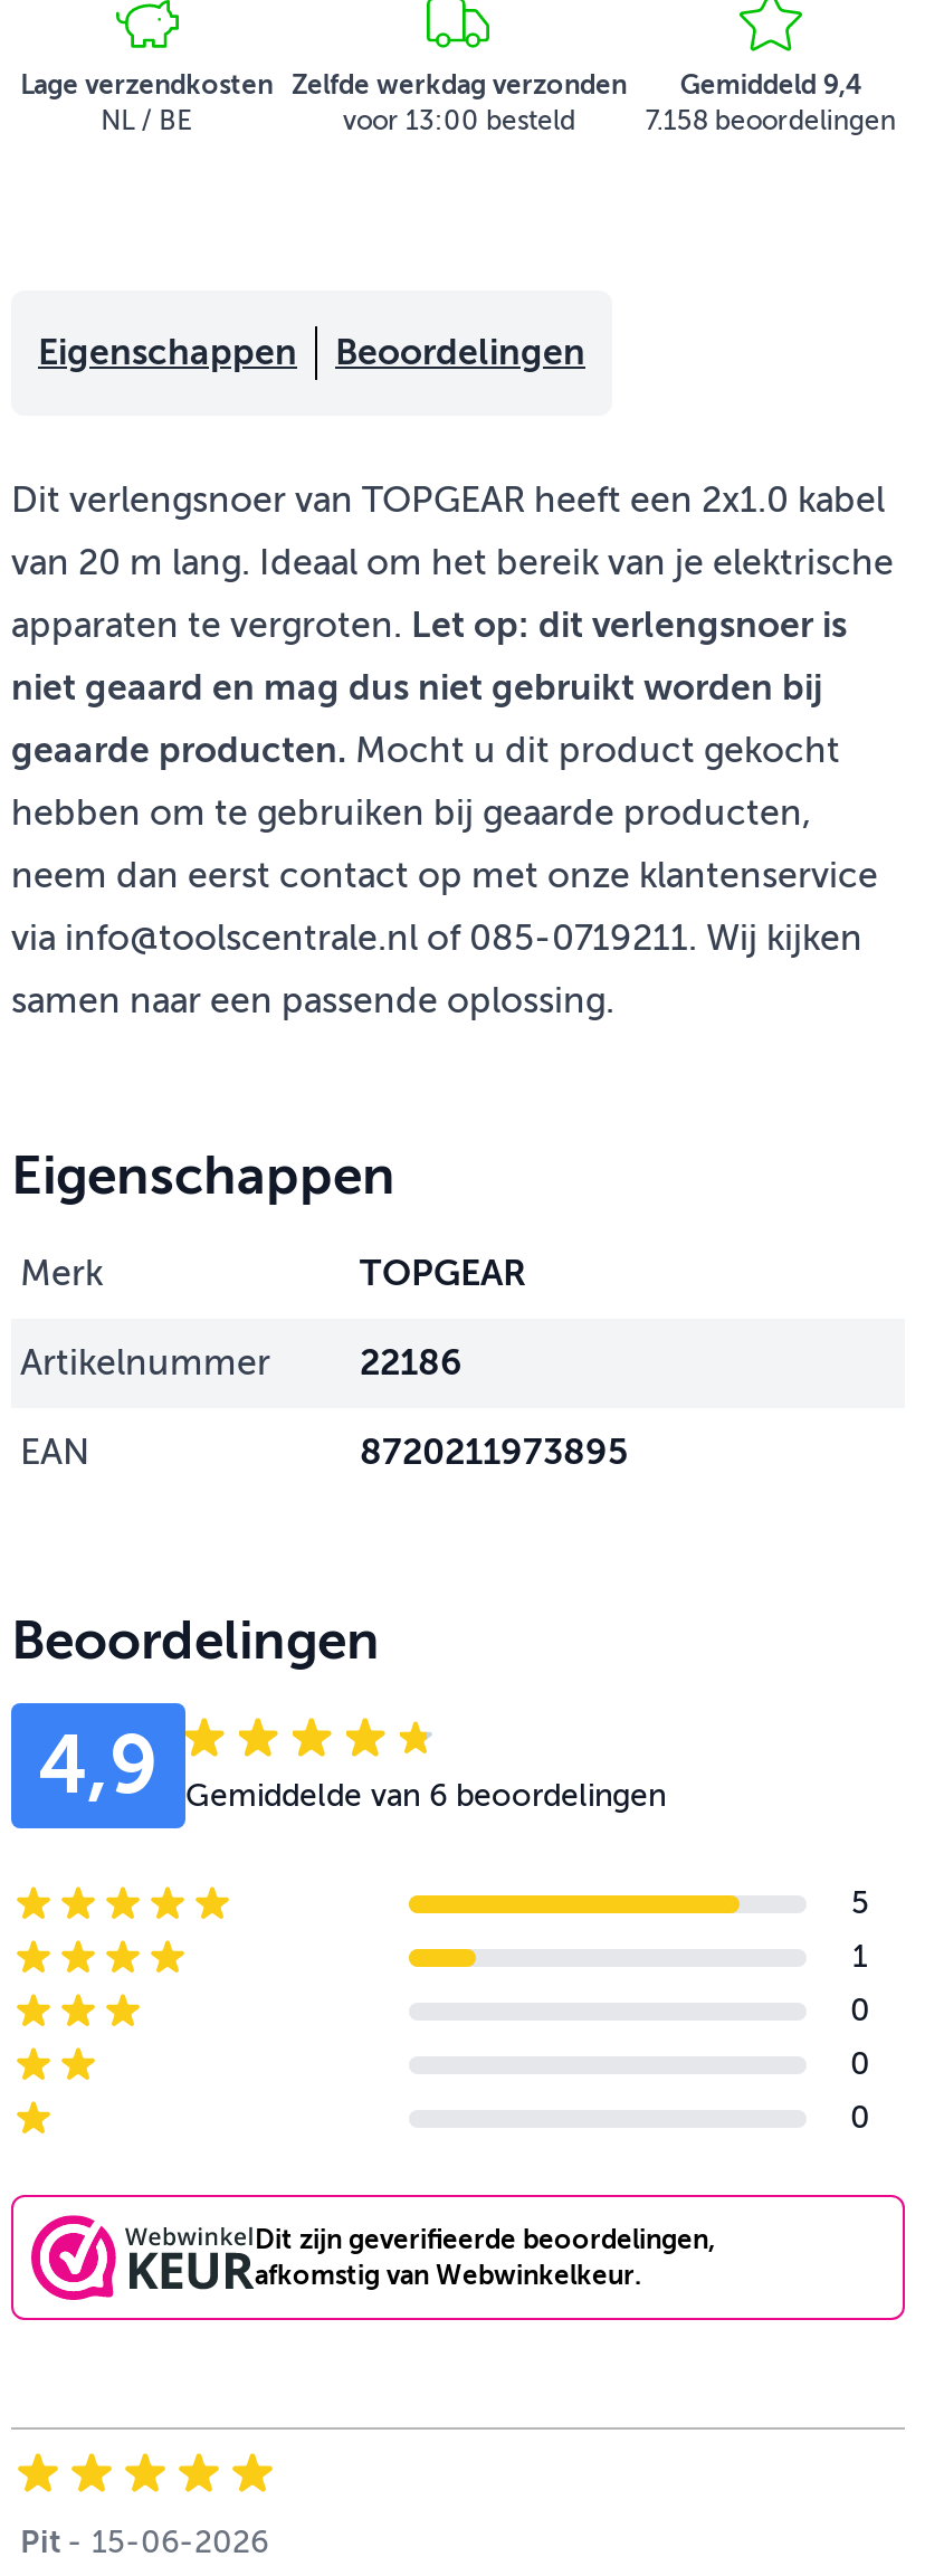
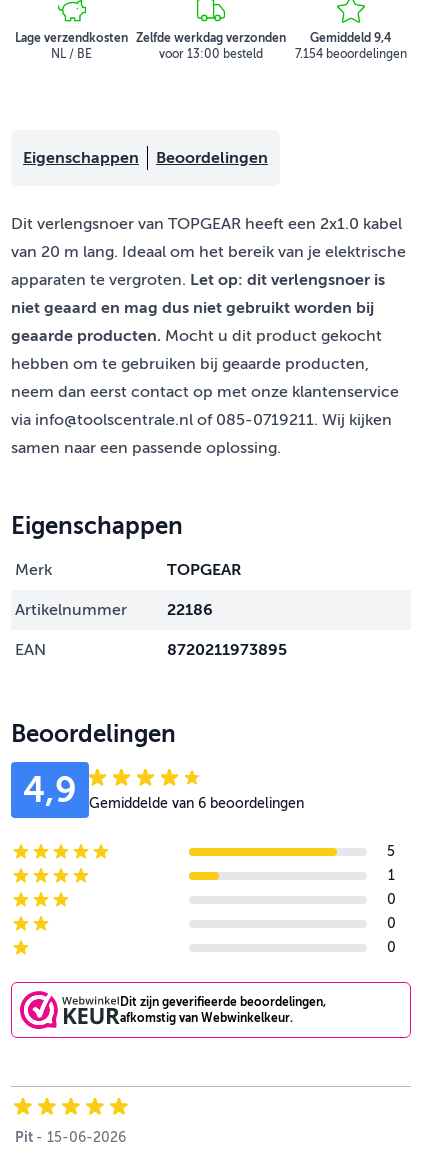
- 7.158 beoordelingen
+ 7.154 beoordelingen
